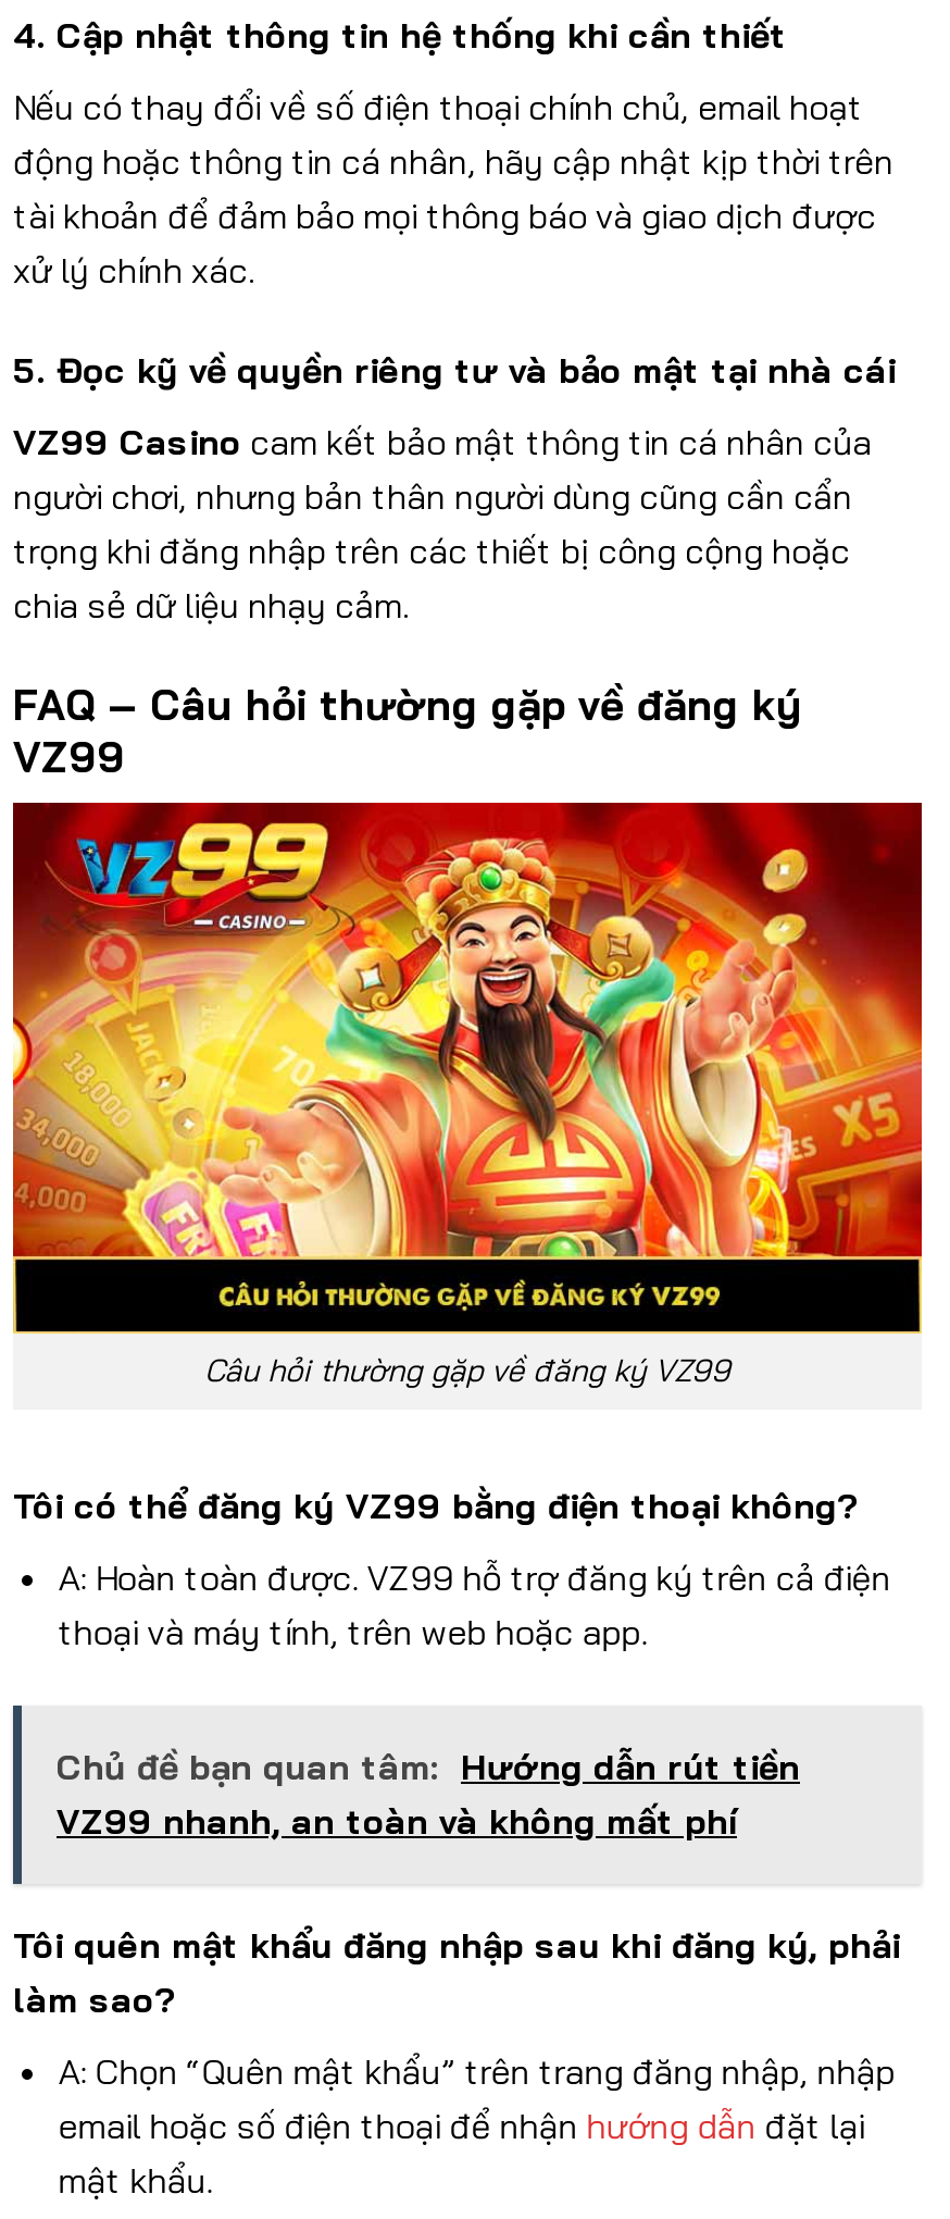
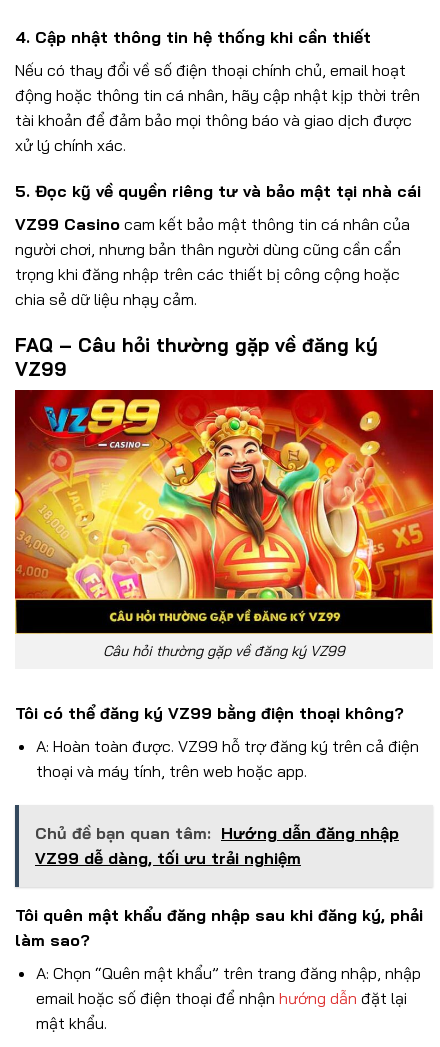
- Chủ đề bạn quan tâm: Hướng dẫn rút tiền
- VZ99 nhanh, an toàn và không mất phí
+ Chủ đề bạn quan tâm: Hướng dẫn đăng nhập
+ VZ99 dễ dàng, tối ưu trải nghiệm
